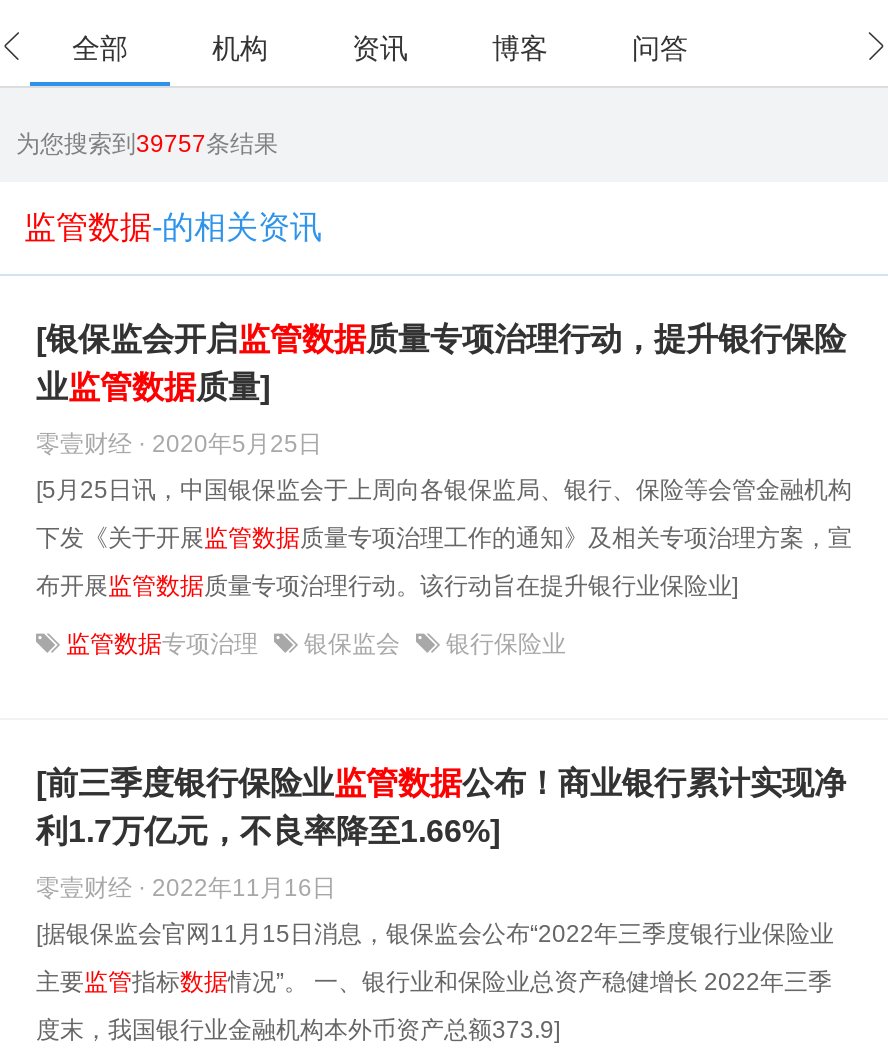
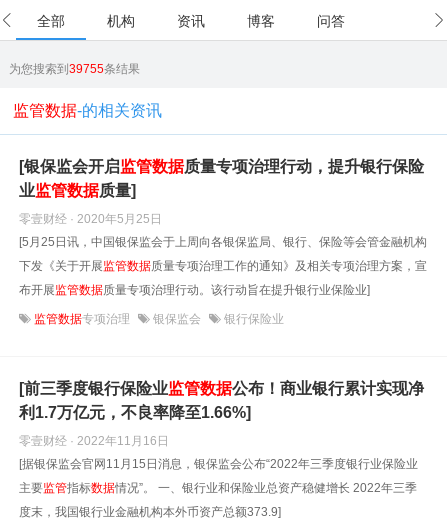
- 为您搜索到39757条结果
+ 为您搜索到39755条结果
